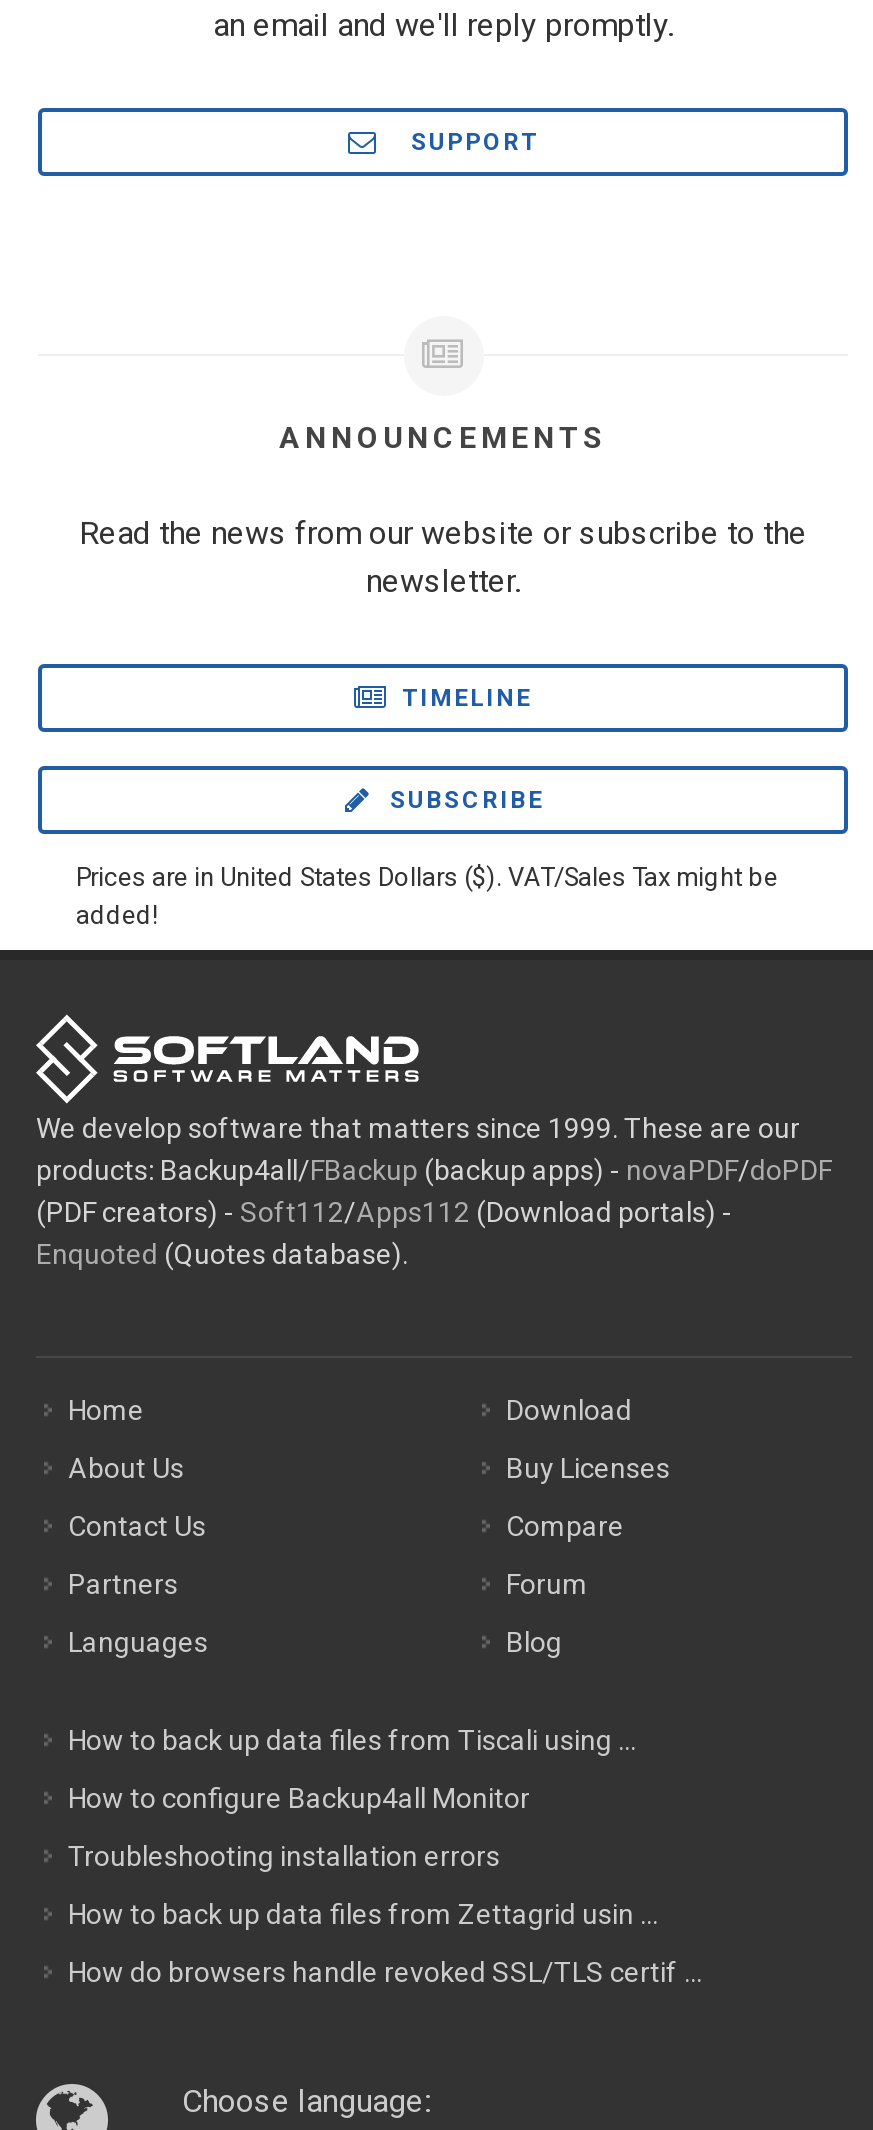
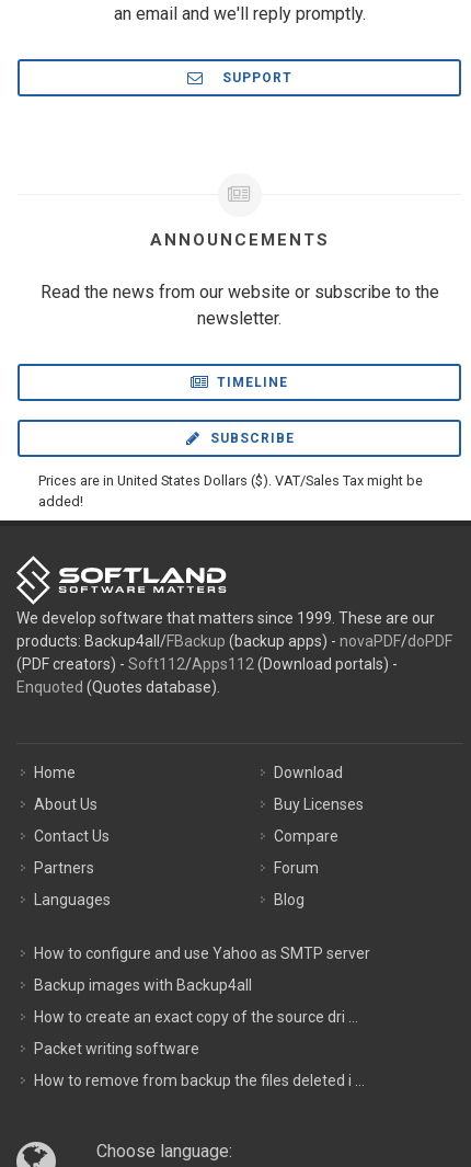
- How to back up data files from Tiscali using ...
+ How to configure and use Yahoo as SMTP server

- How to configure Backup4all Monitor
+ Backup images with Backup4all

- Troubleshooting installation errors
+ How to create an exact copy of the source dri ...

- How to back up data files from Zettagrid usin ...
+ Packet writing software

- How do browsers handle revoked SSL/TLS certif ...
+ How to remove from backup the files deleted i ...
